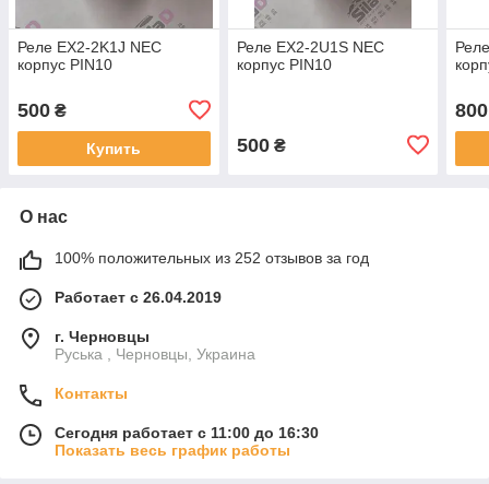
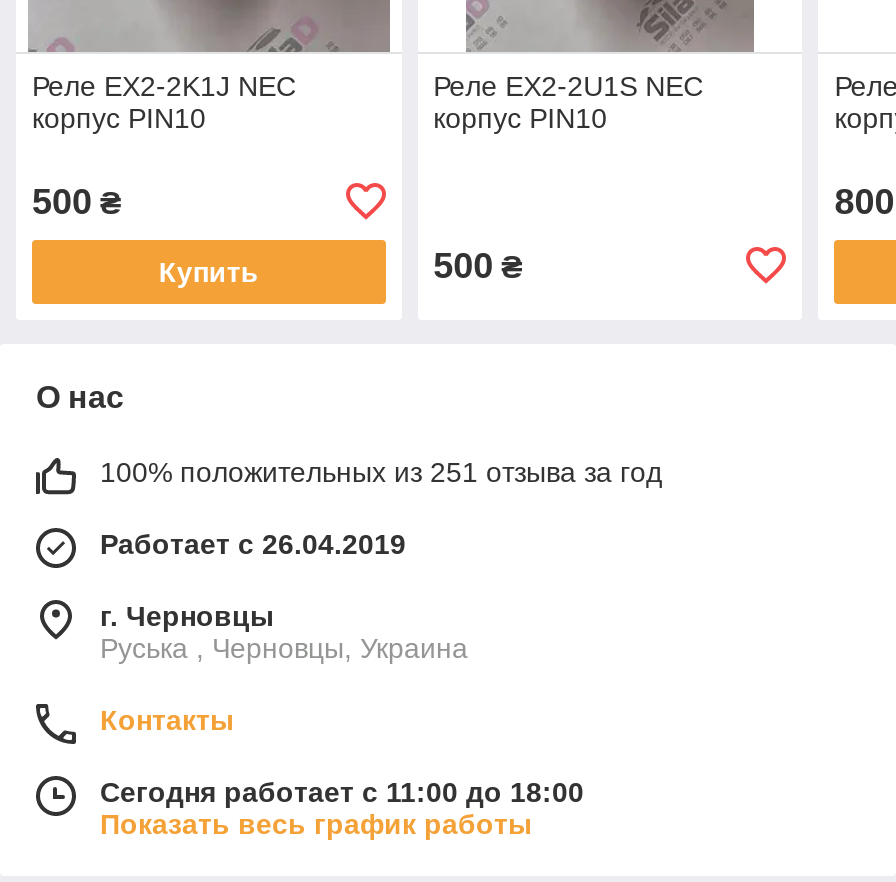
- 100% положительных из 252 отзывов за год
+ 100% положительных из 251 отзыва за год

- Сегодня работает с 11:00 до 16:30
+ Сегодня работает с 11:00 до 18:00
